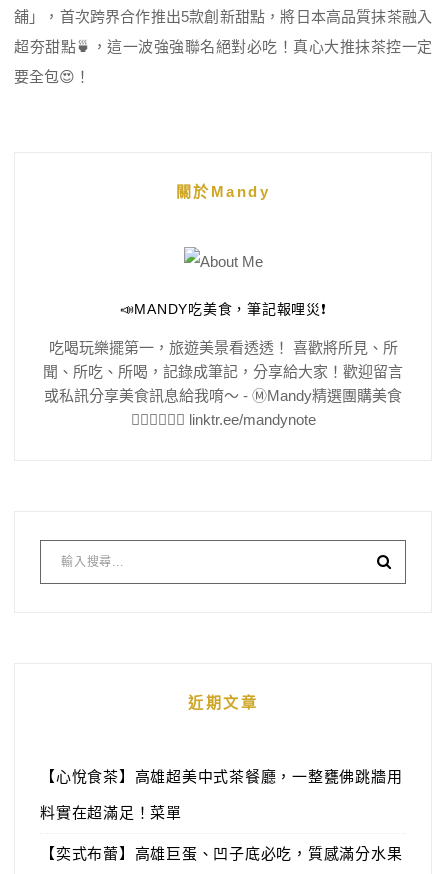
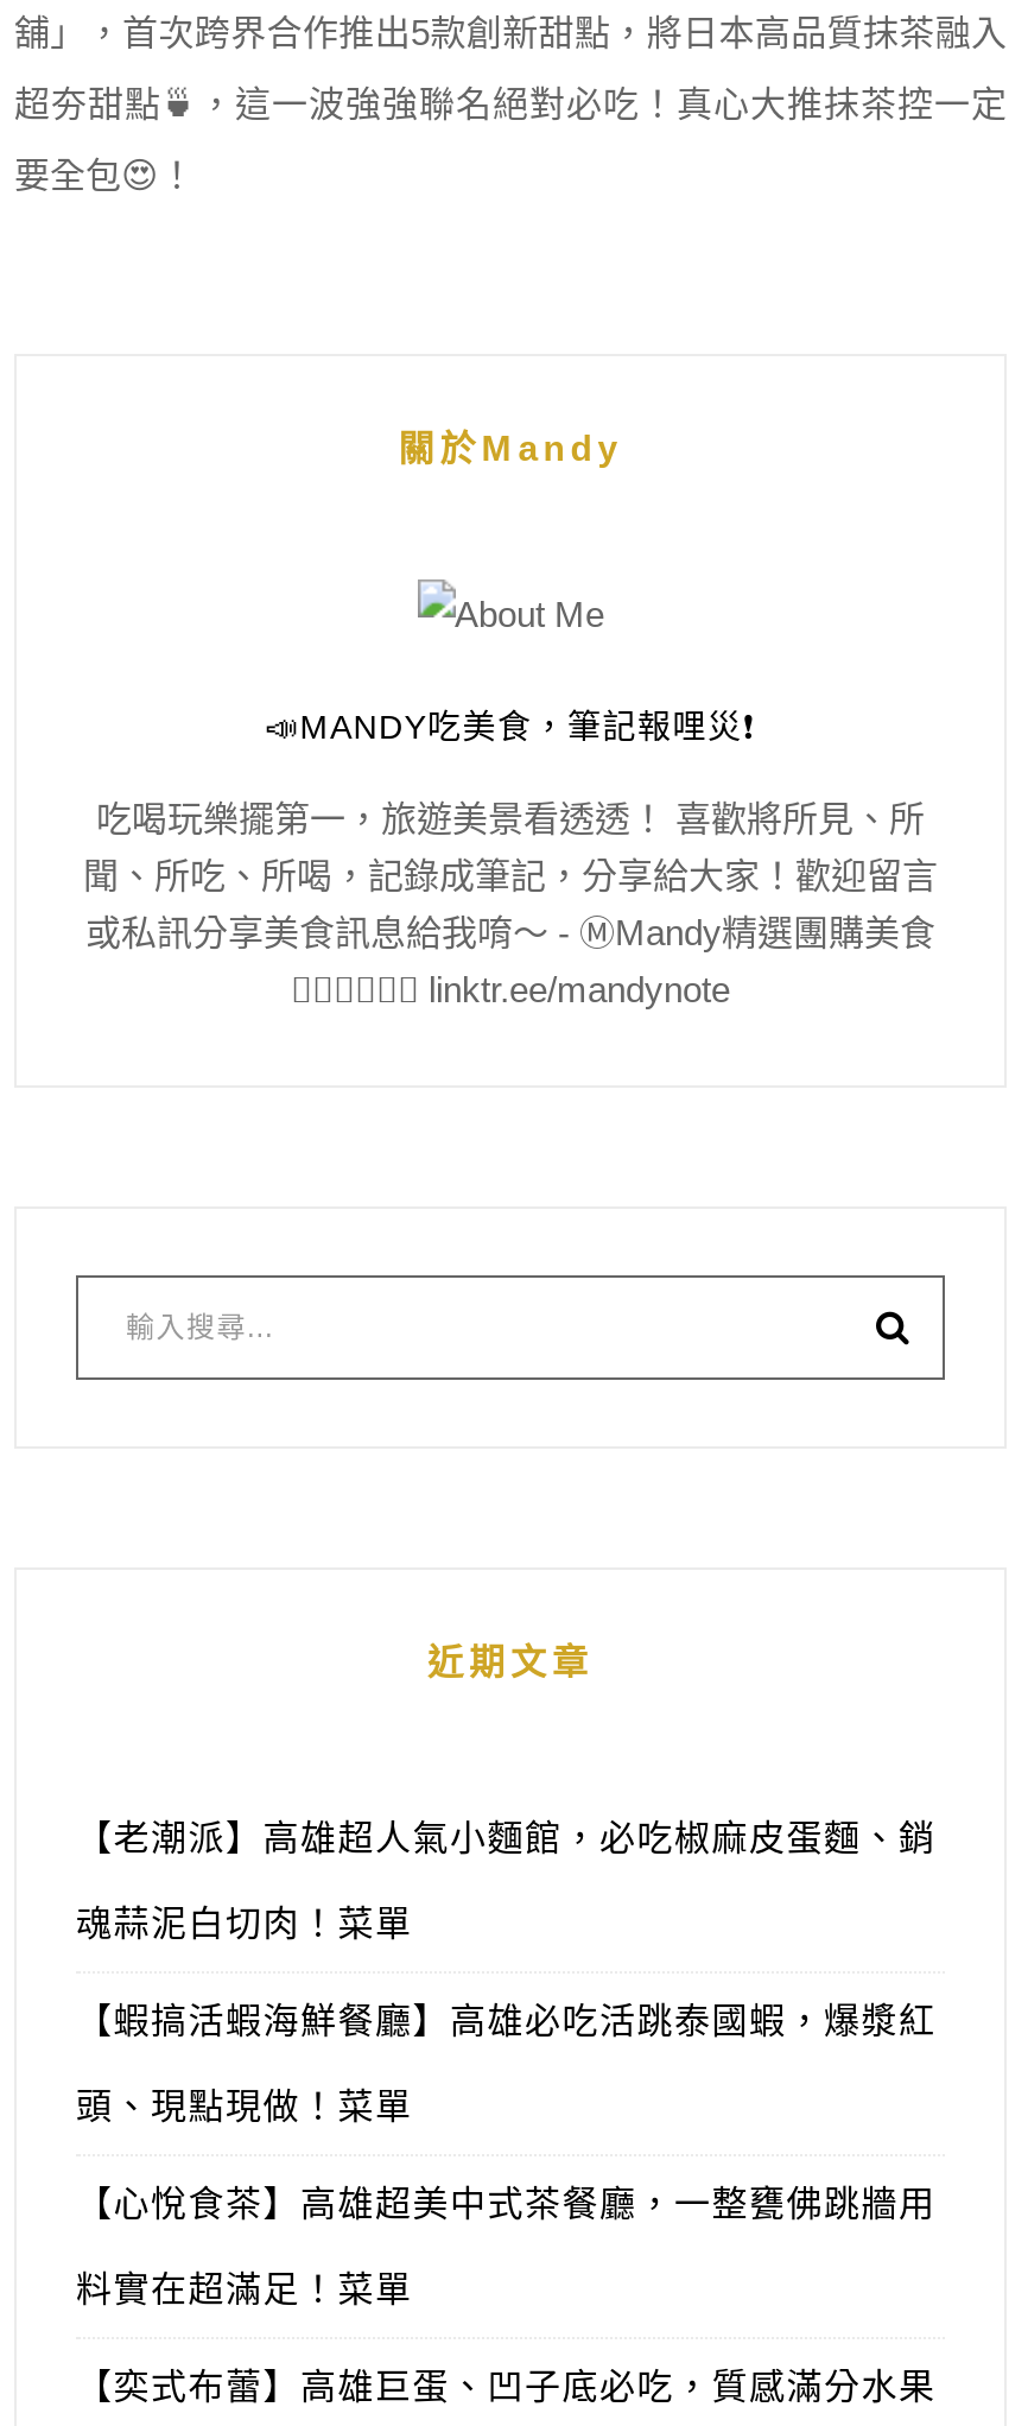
+ 【老潮派】高雄超人氣小麵館，必吃椒麻皮蛋麵、銷
+ 魂蒜泥白切肉！菜單
+ 【蝦搞活蝦海鮮餐廳】高雄必吃活跳泰國蝦，爆漿紅
+ 頭、現點現做！菜單
